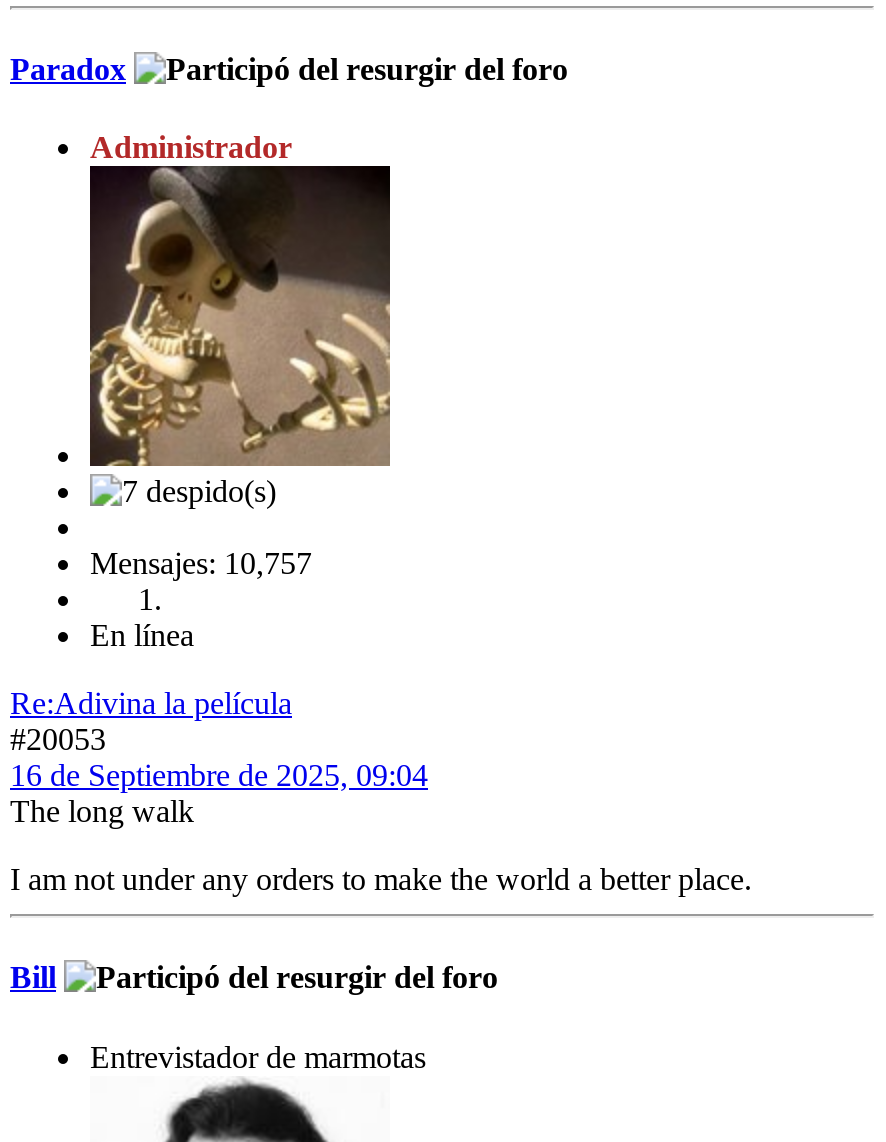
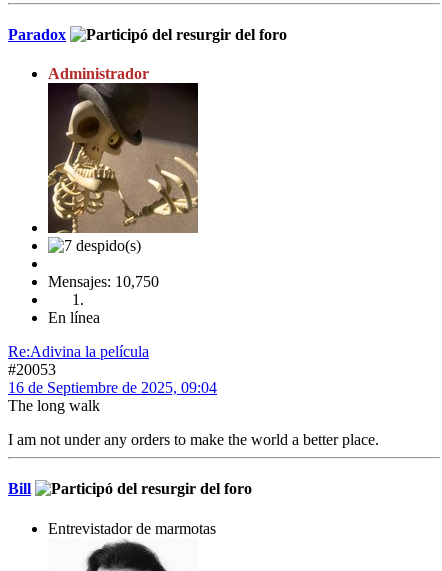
- Mensajes: 10,757
+ Mensajes: 10,750
